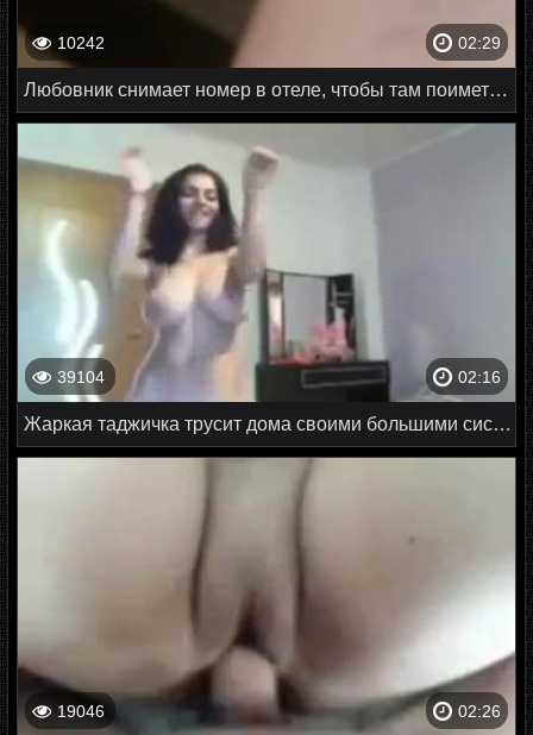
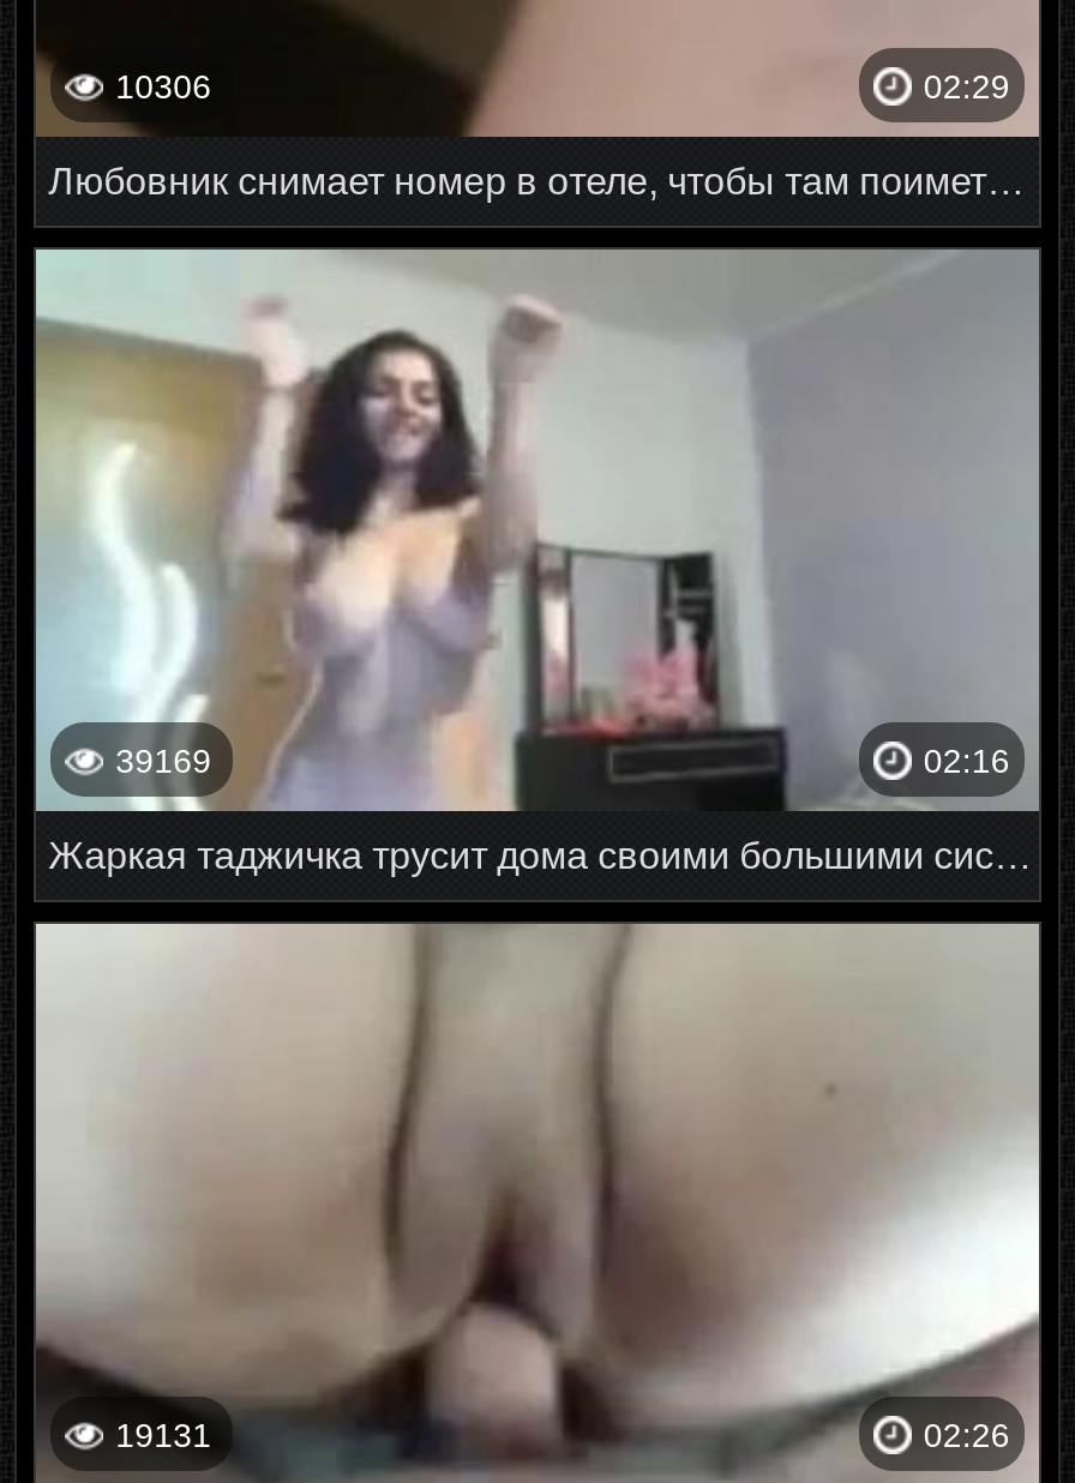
- 10242
+ 10306

- 39104
+ 39169

- 19046
+ 19131
